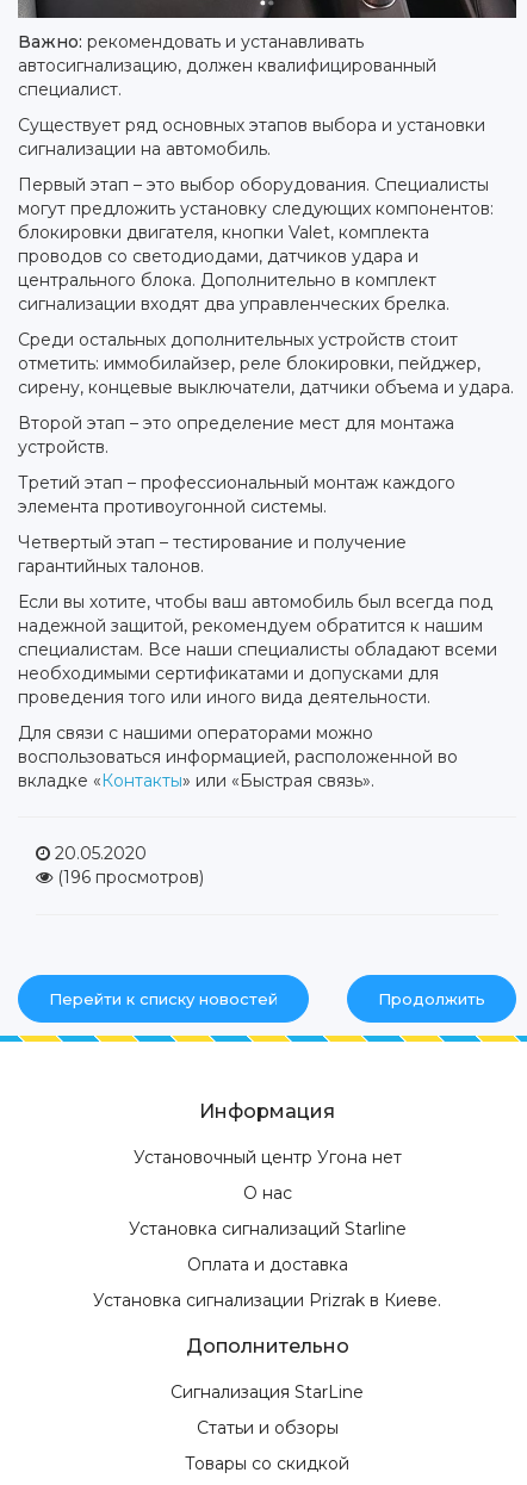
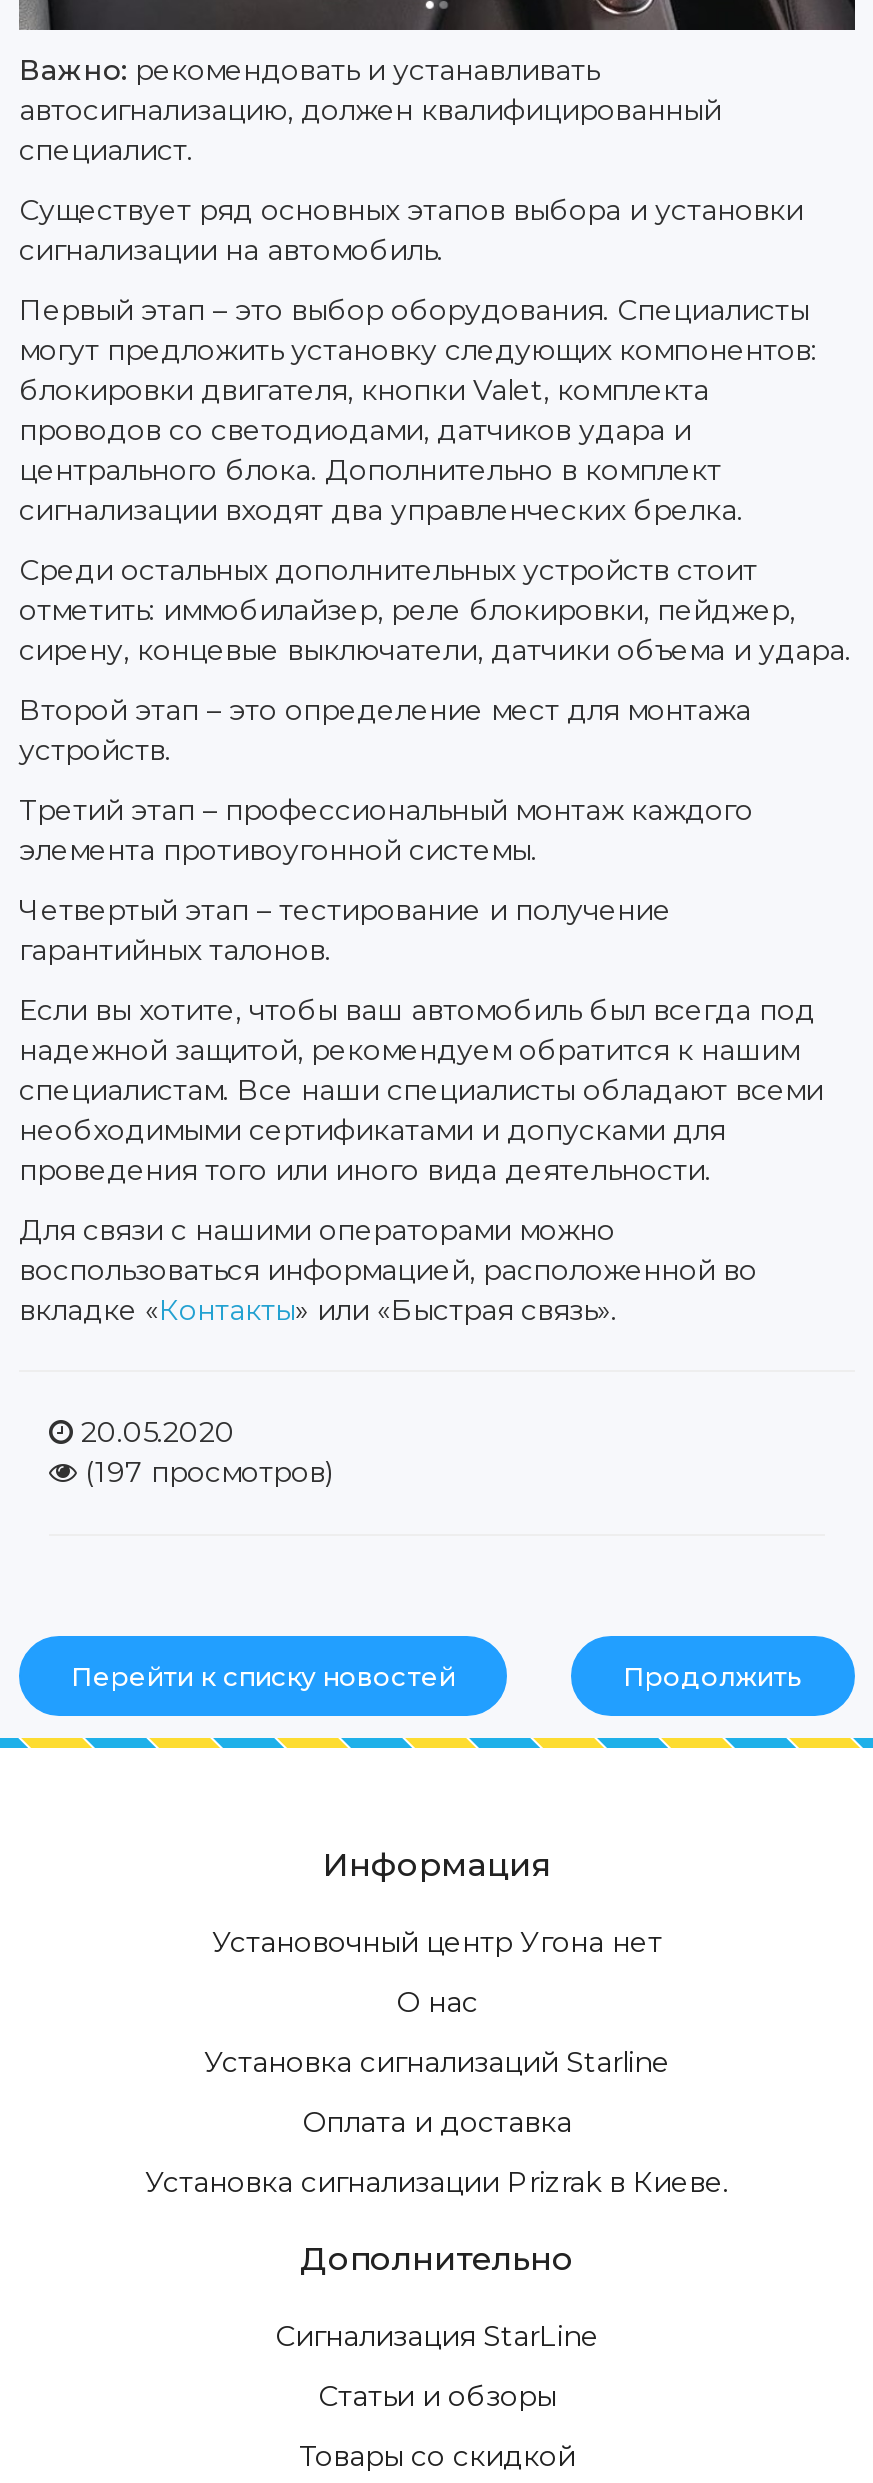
- (196 просмотров)
+ (197 просмотров)
